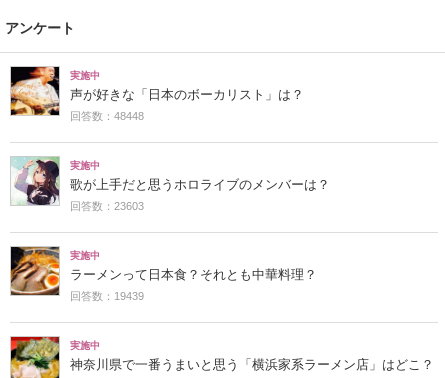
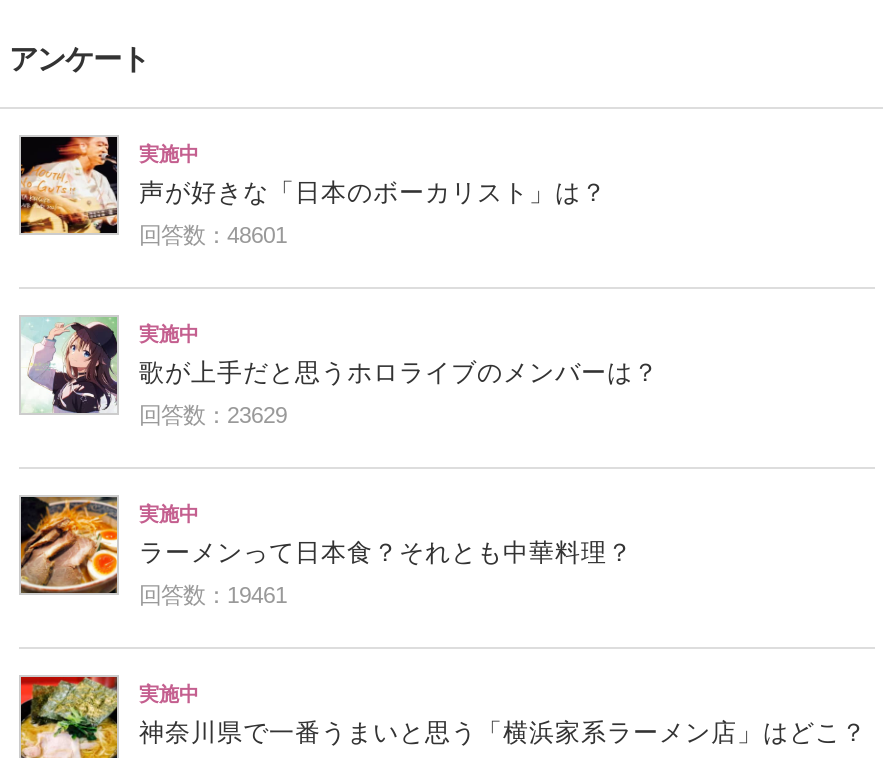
- 回答数：48448
+ 回答数：48601

- 回答数：23603
+ 回答数：23629

- 回答数：19439
+ 回答数：19461
